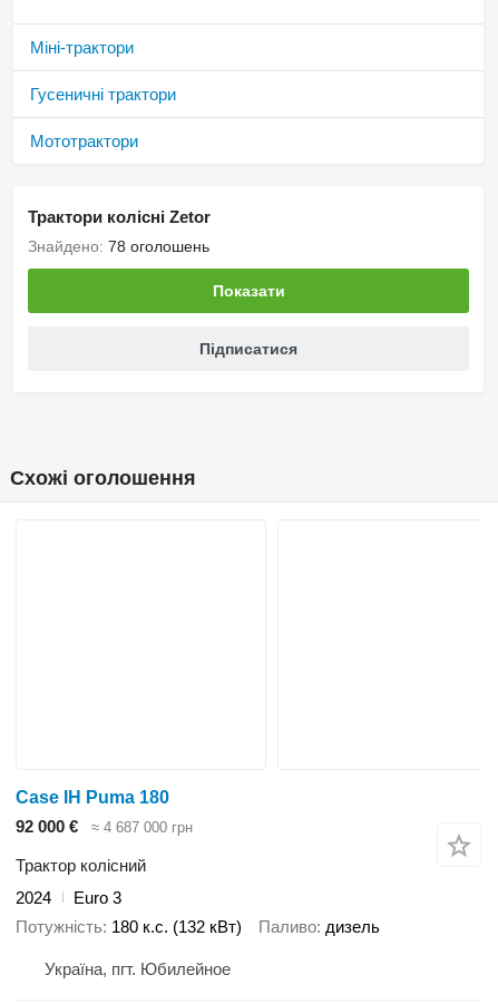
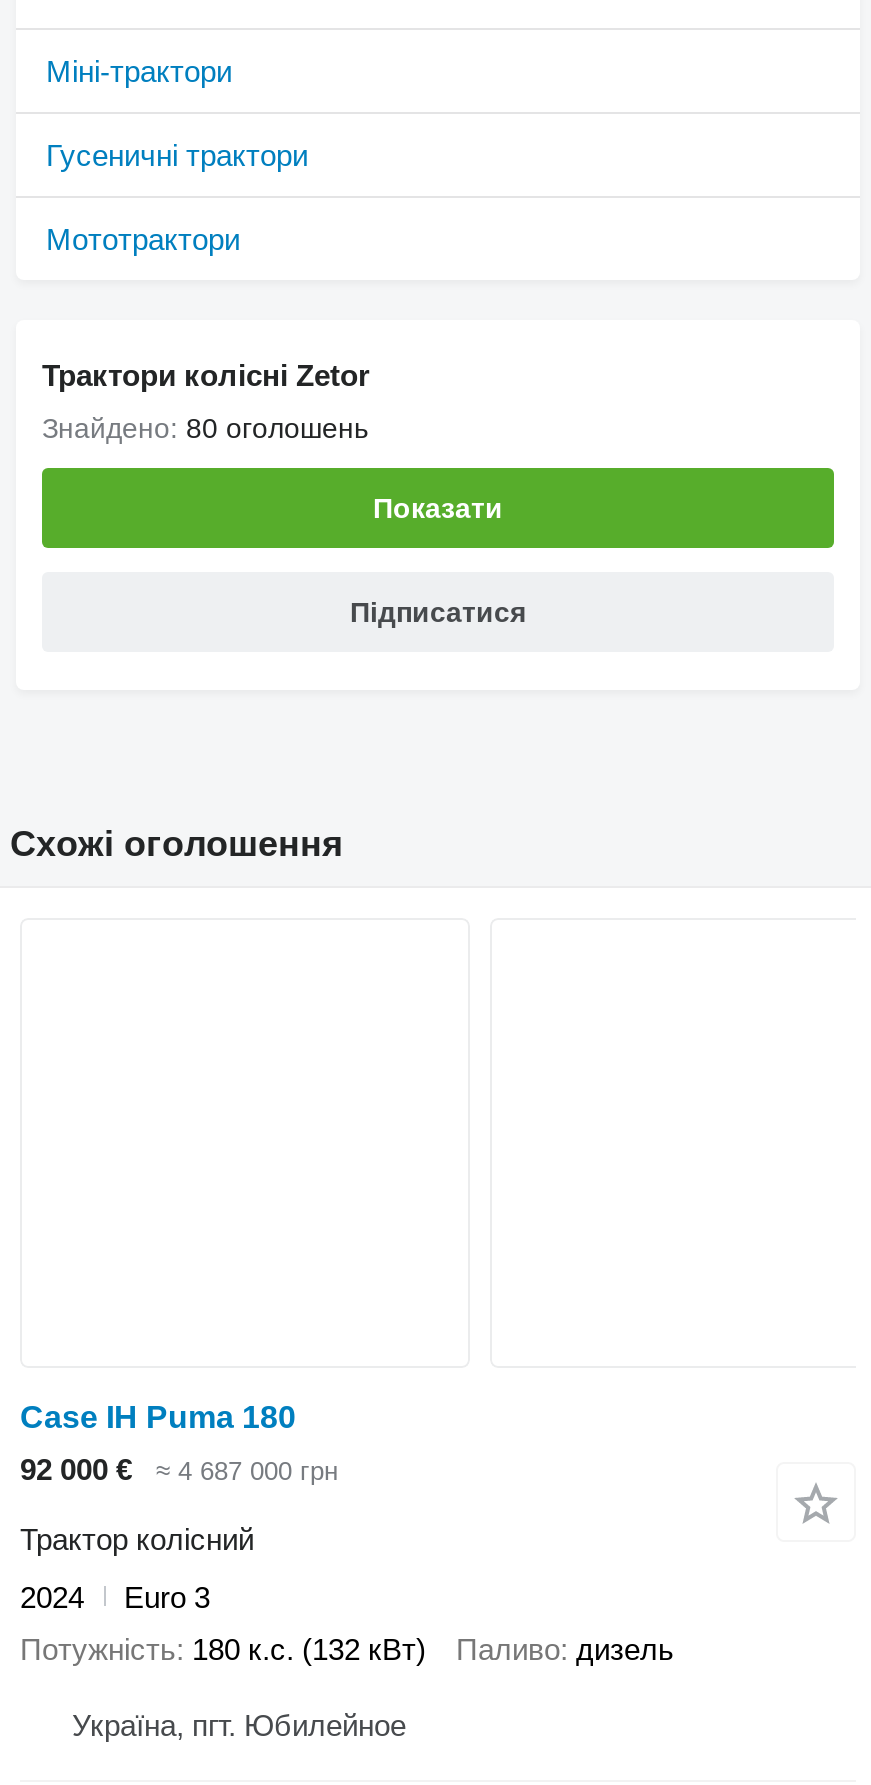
- Знайдено: 78 оголошень
+ Знайдено: 80 оголошень
